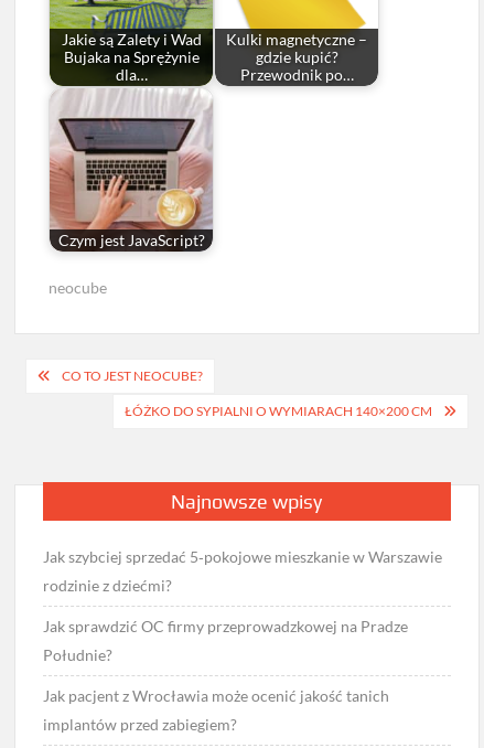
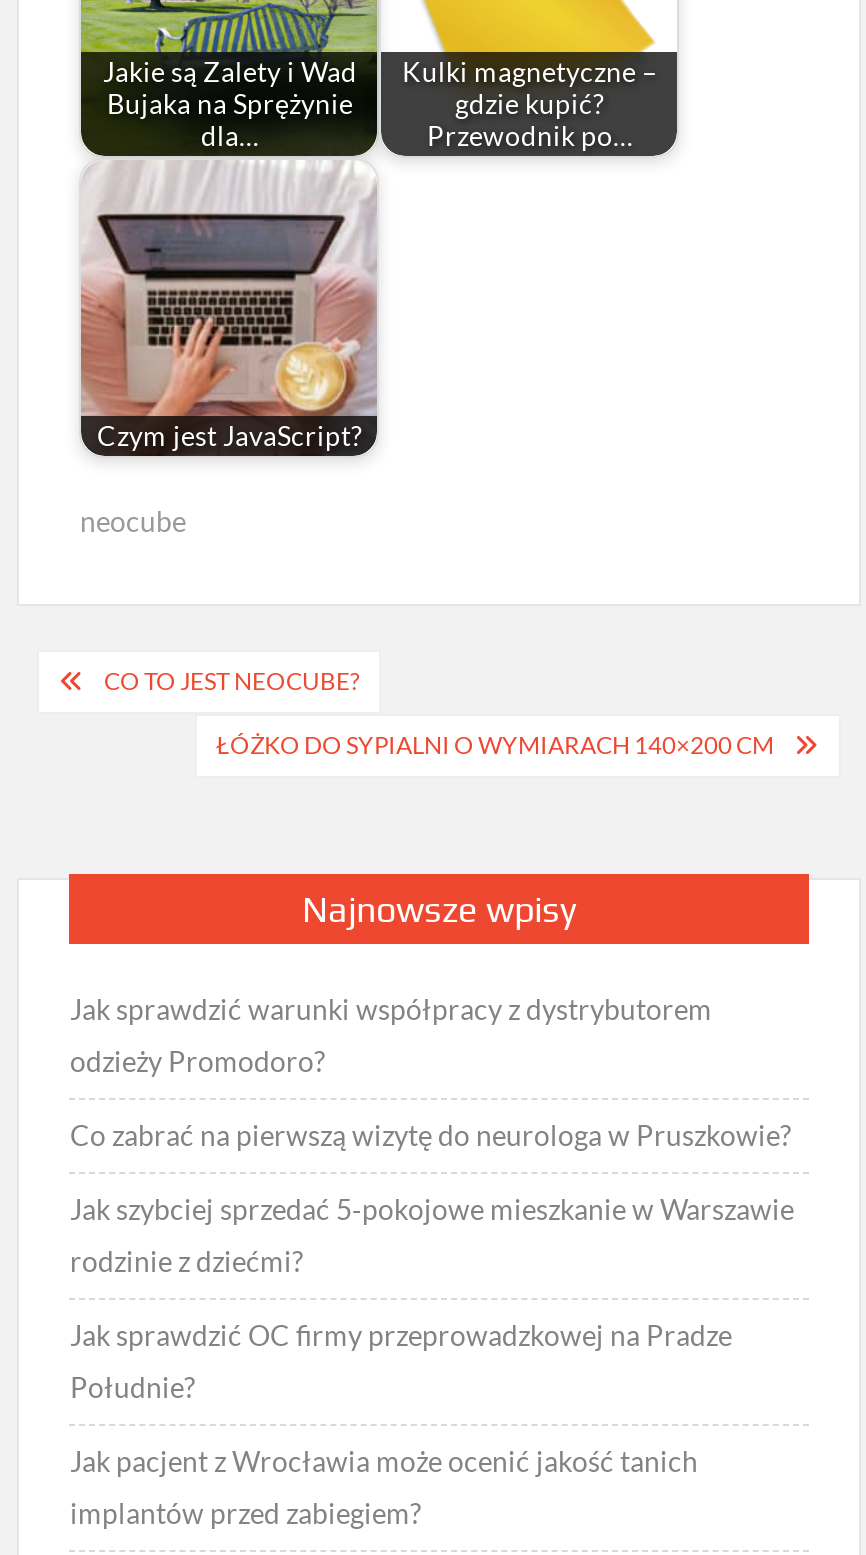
+ Jak sprawdzić warunki współpracy z dystrybutorem
+ odzieży Promodoro?
+ Co zabrać na pierwszą wizytę do neurologa w Pruszkowie?
